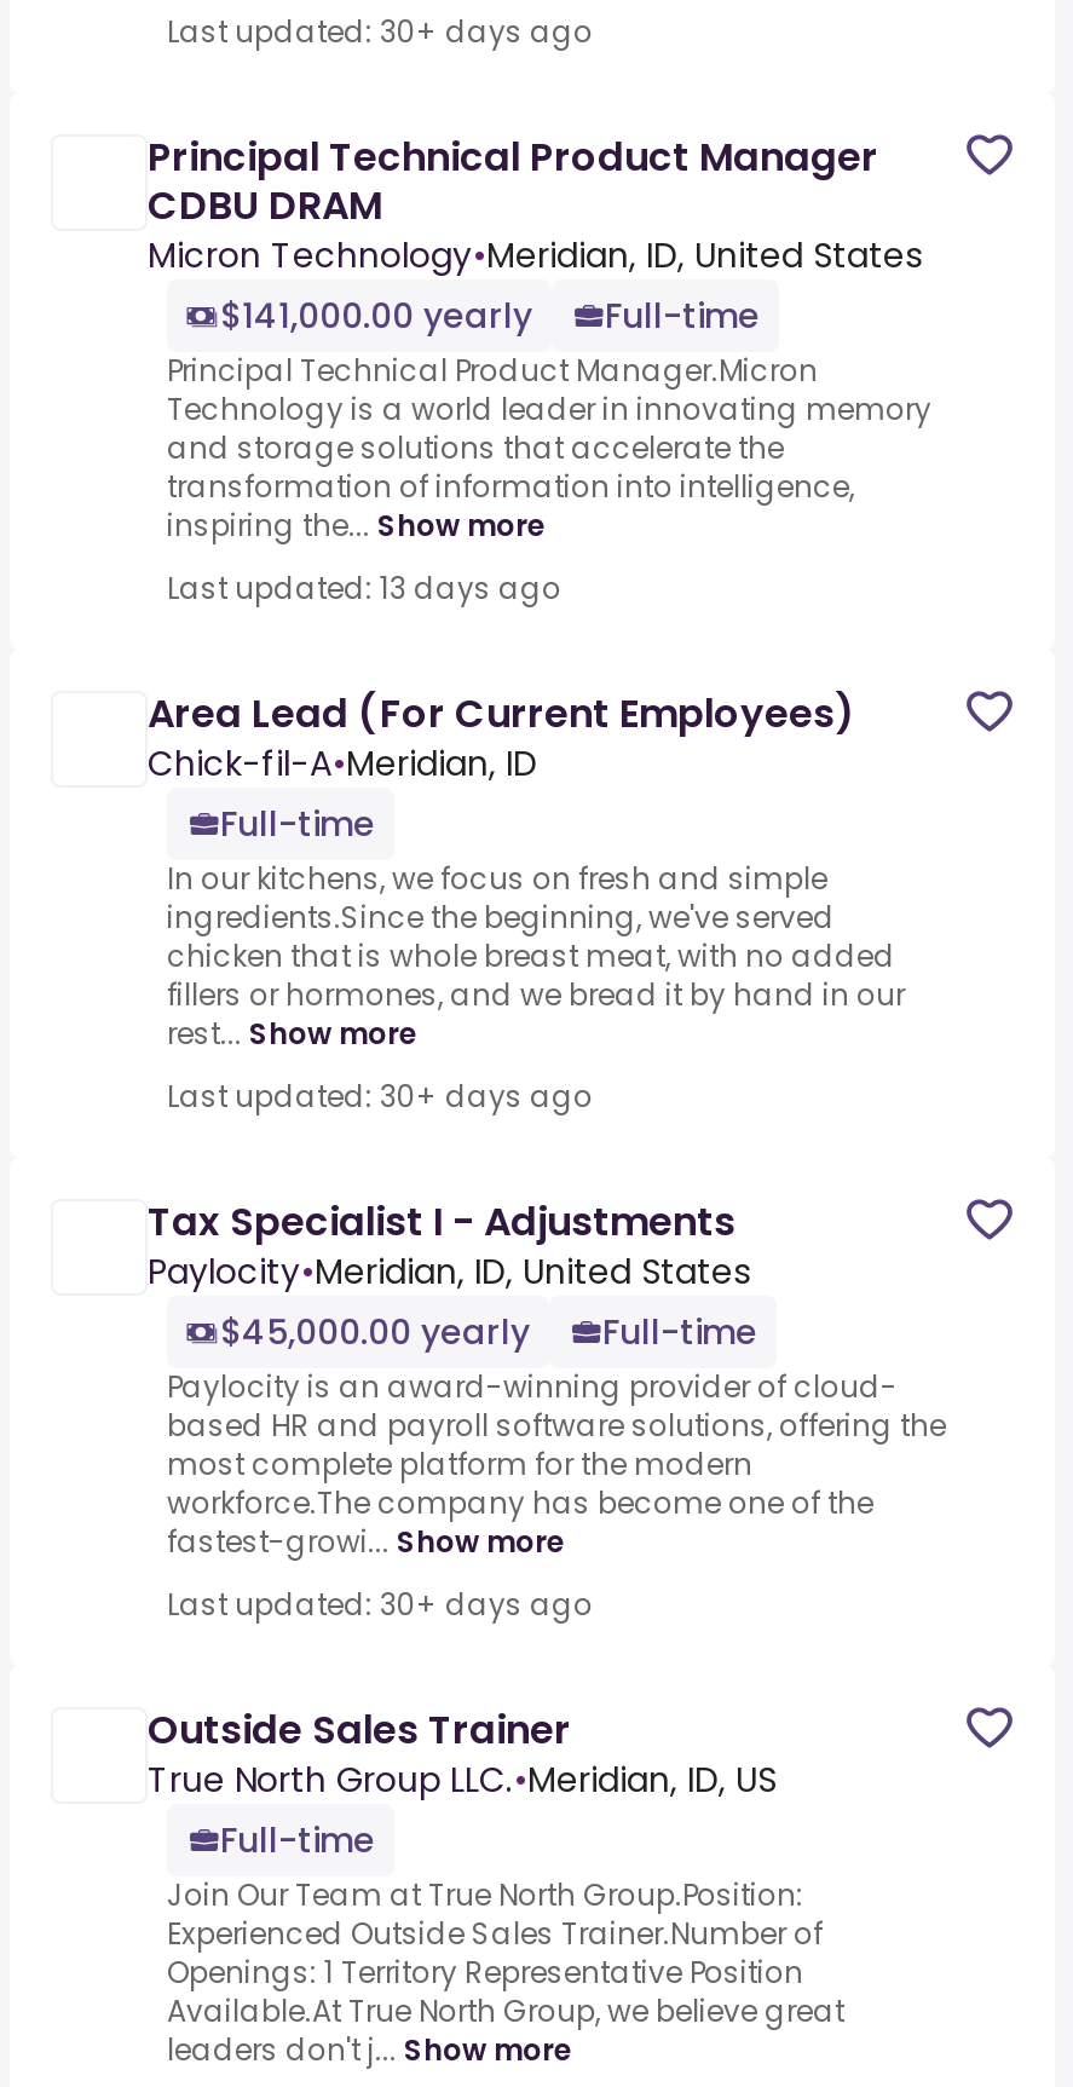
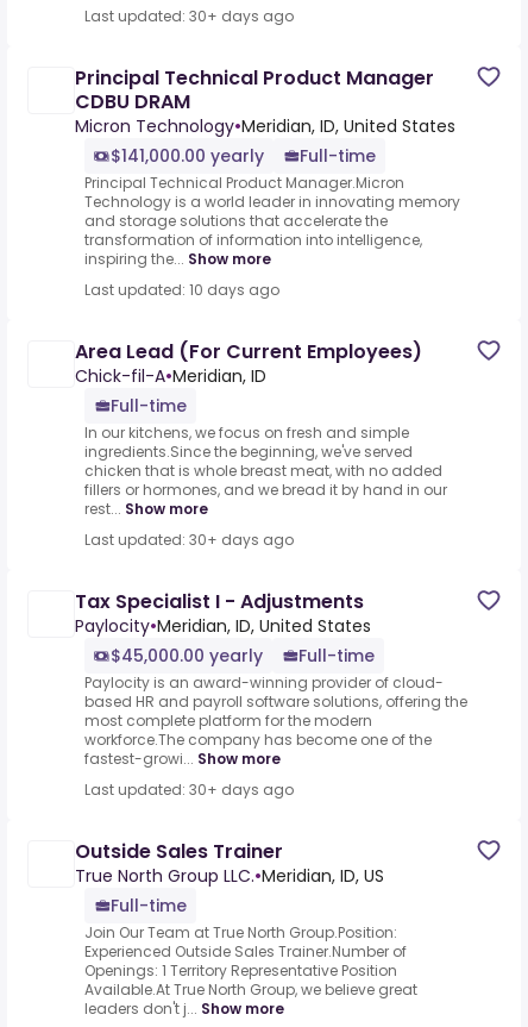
- Last updated: 13 days ago
+ Last updated: 10 days ago
